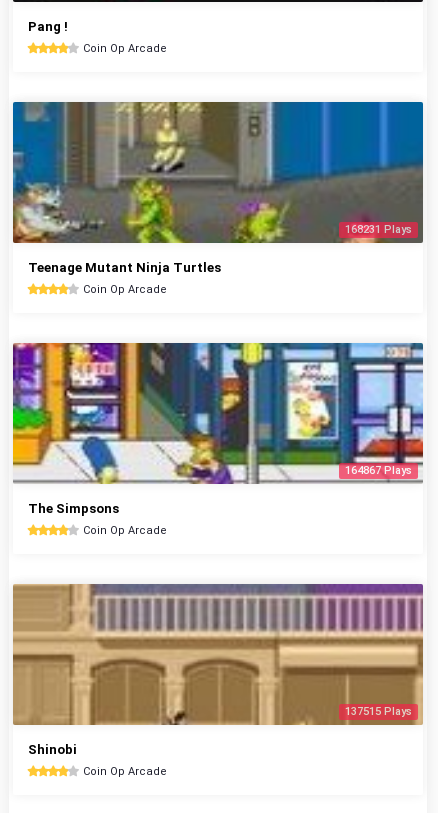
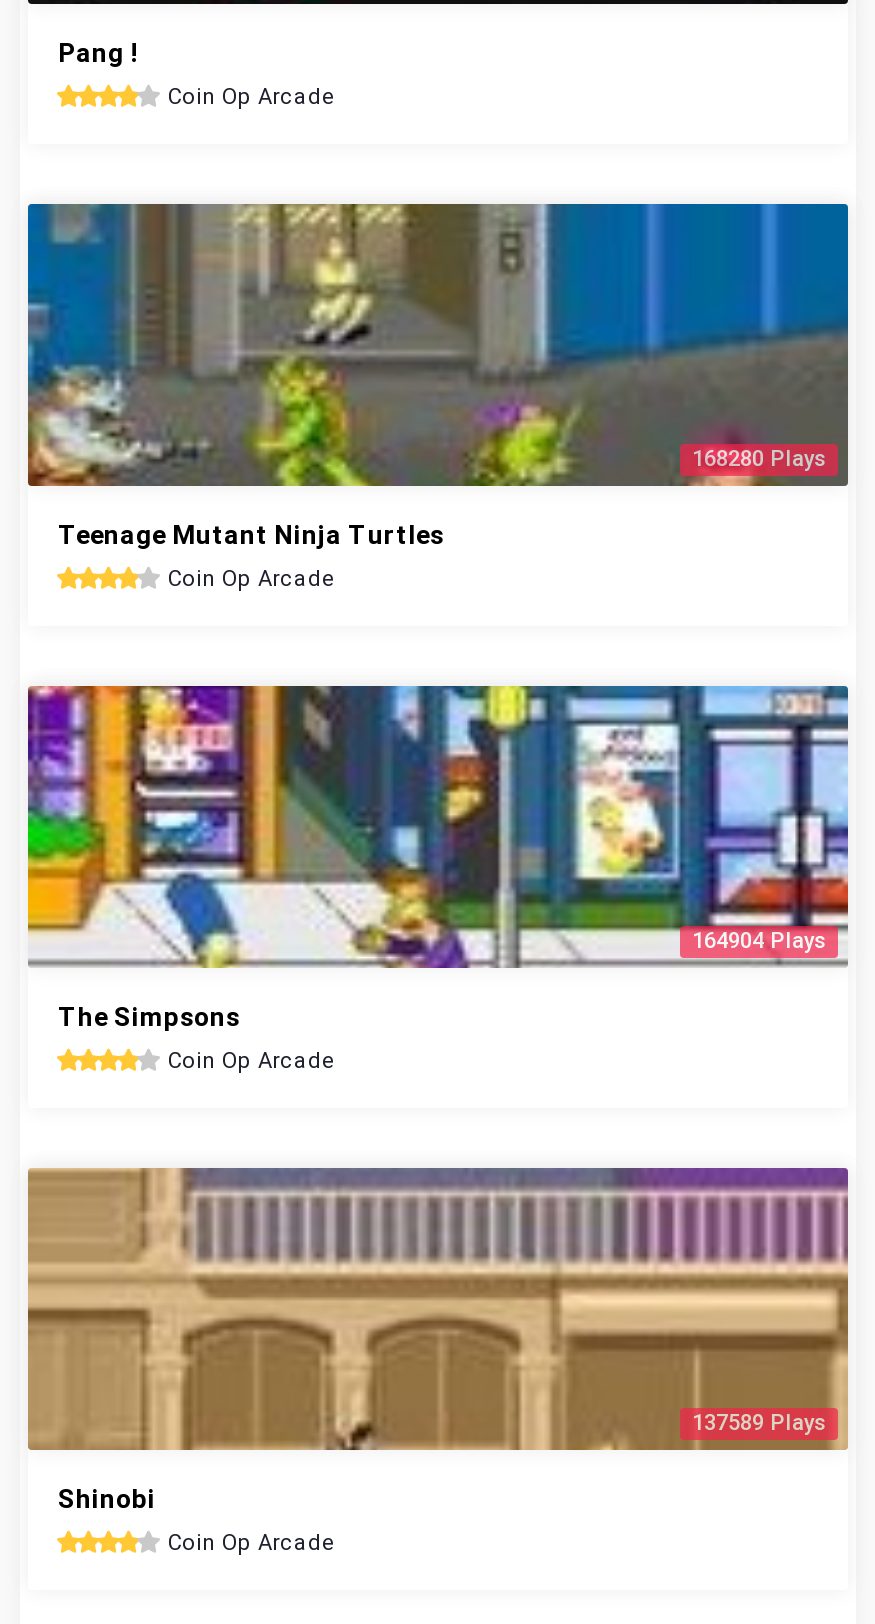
- 168231 Plays
+ 168280 Plays

- 164867 Plays
+ 164904 Plays

- 137515 Plays
+ 137589 Plays
